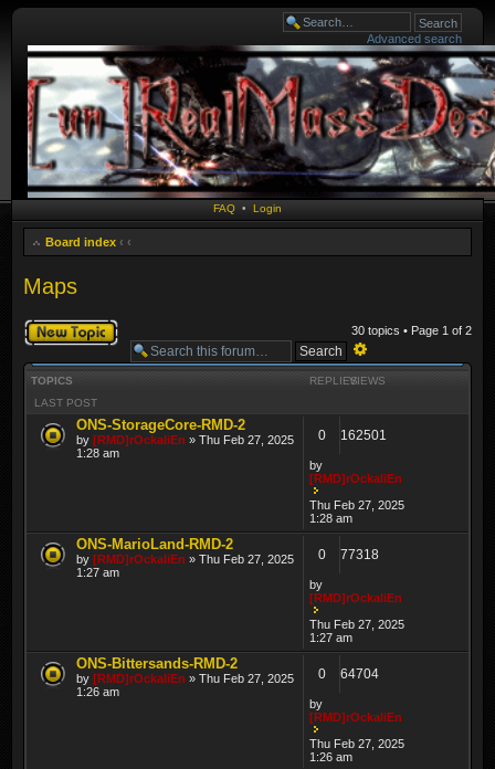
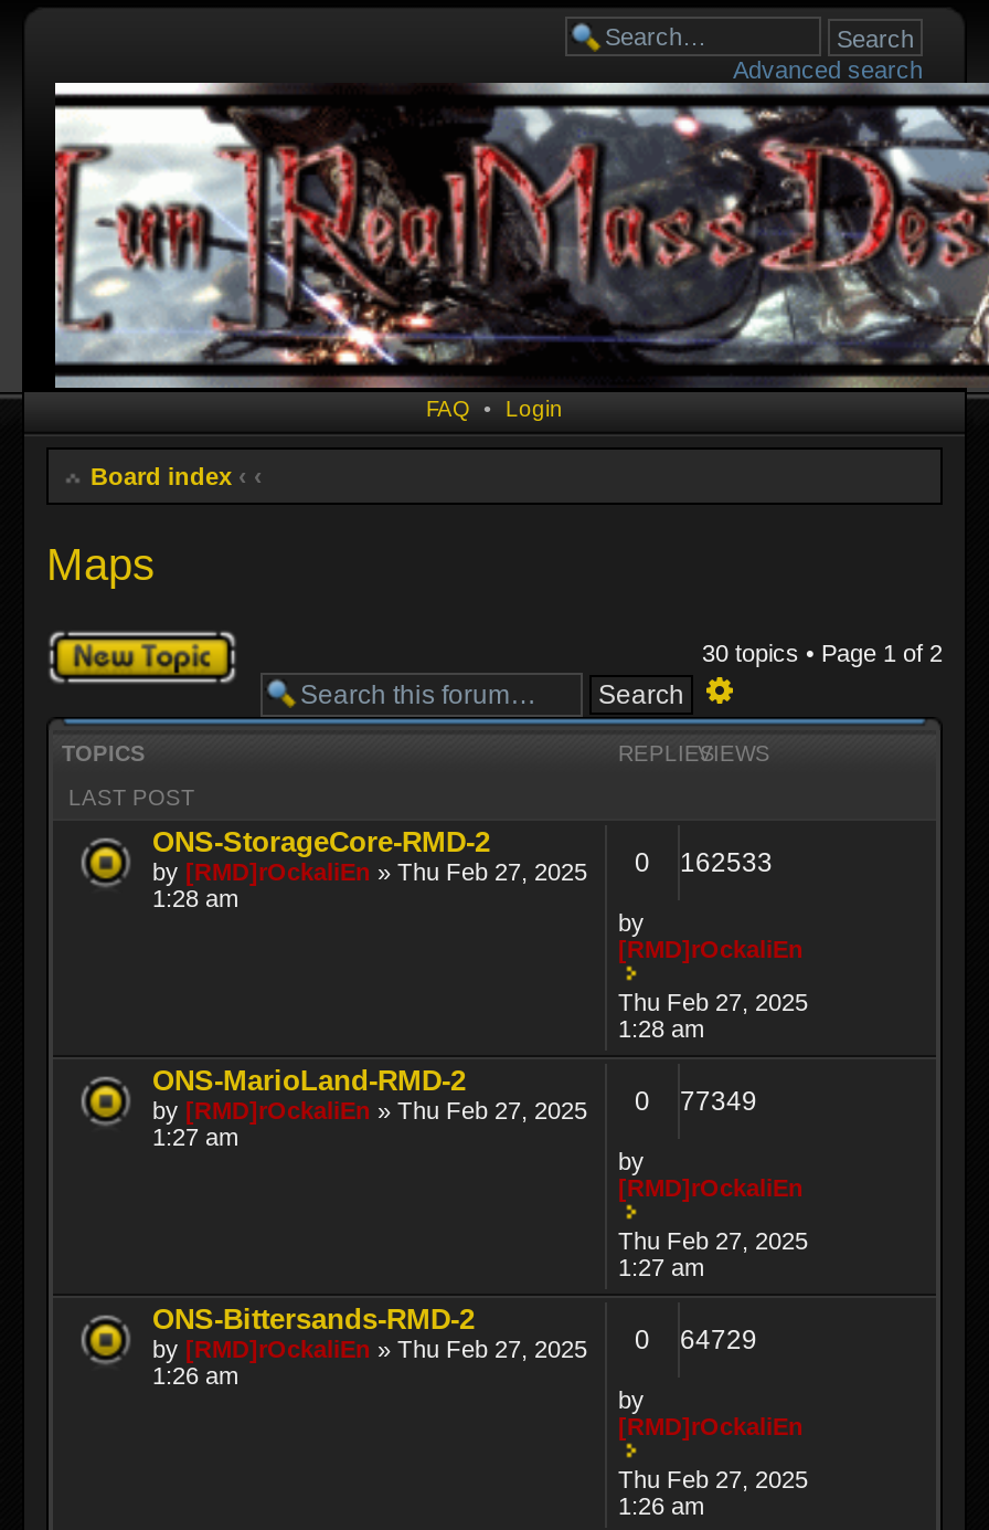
- 162501
+ 162533

- 77318
+ 77349

- 64704
+ 64729
